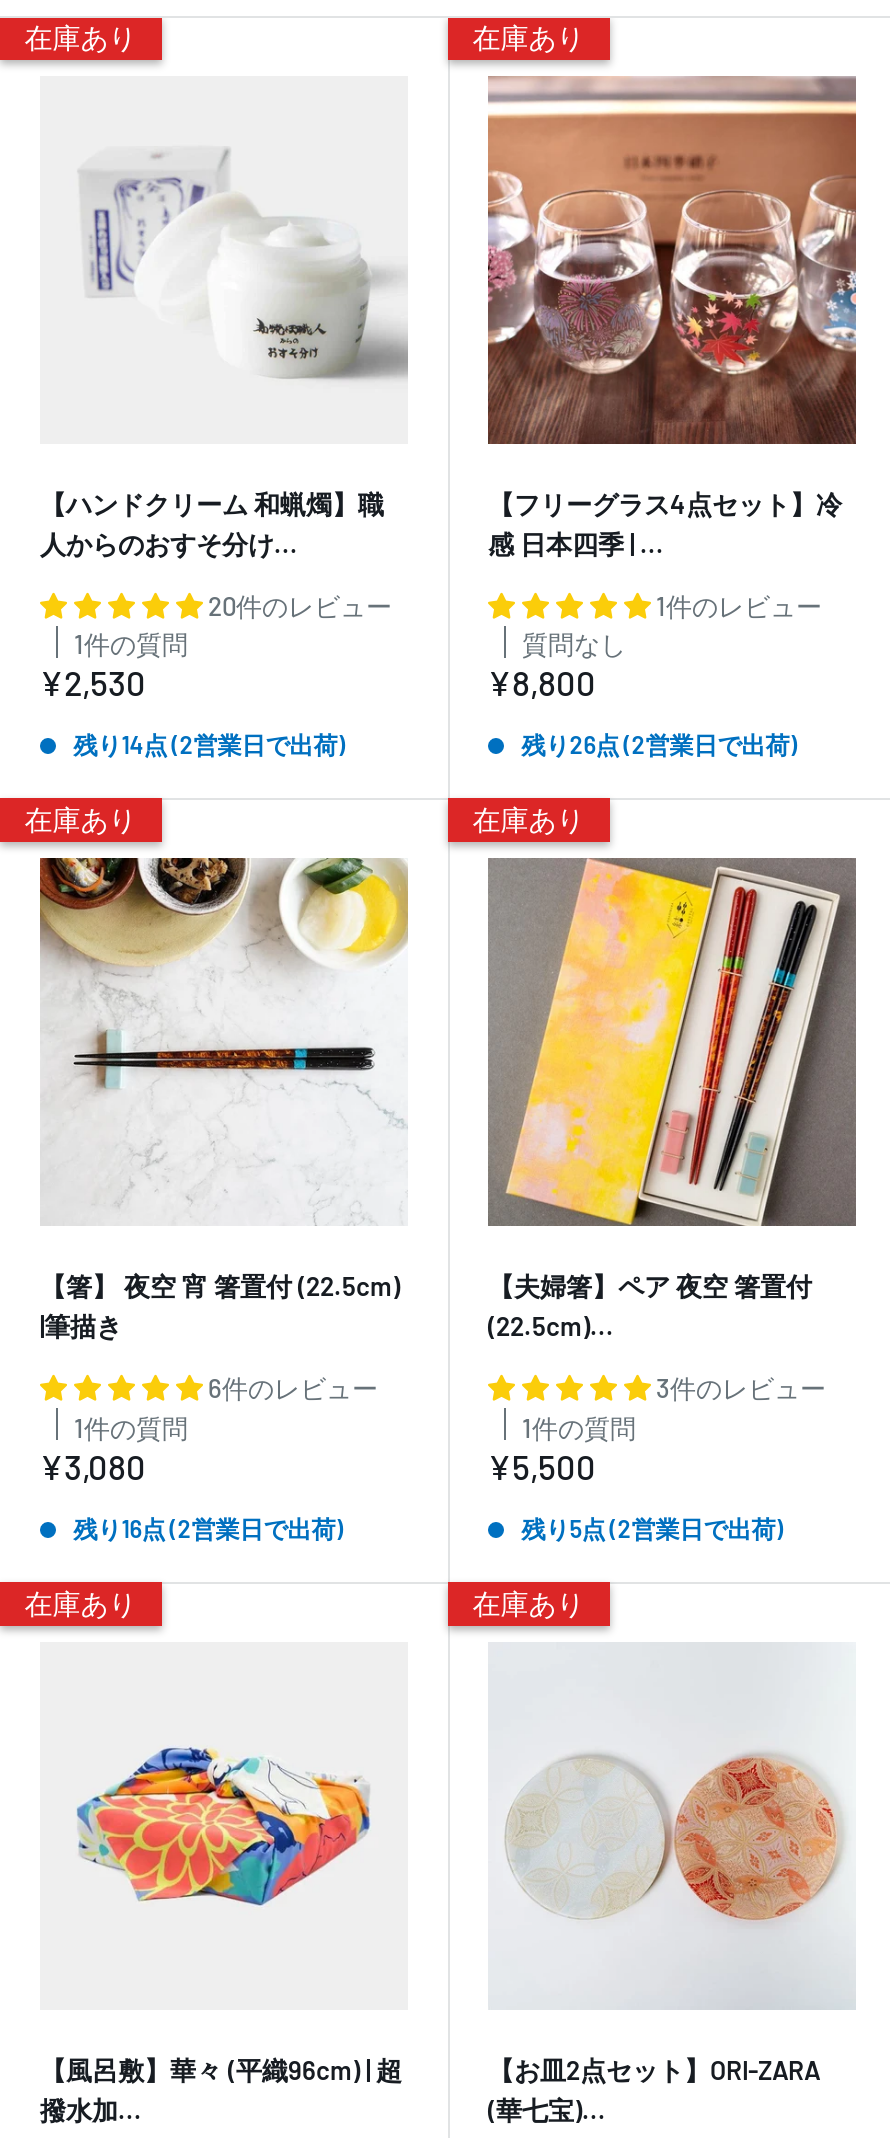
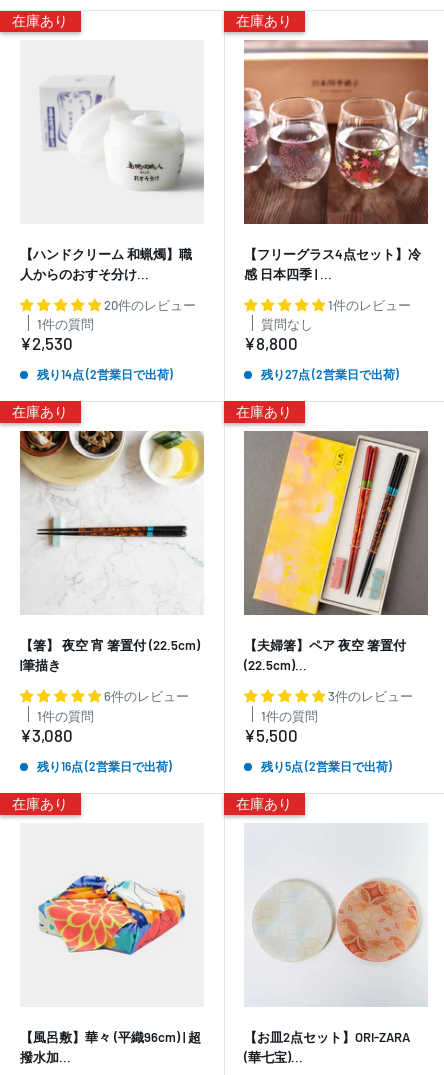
- 残り26点 (2営業日で出荷)
+ 残り27点 (2営業日で出荷)
